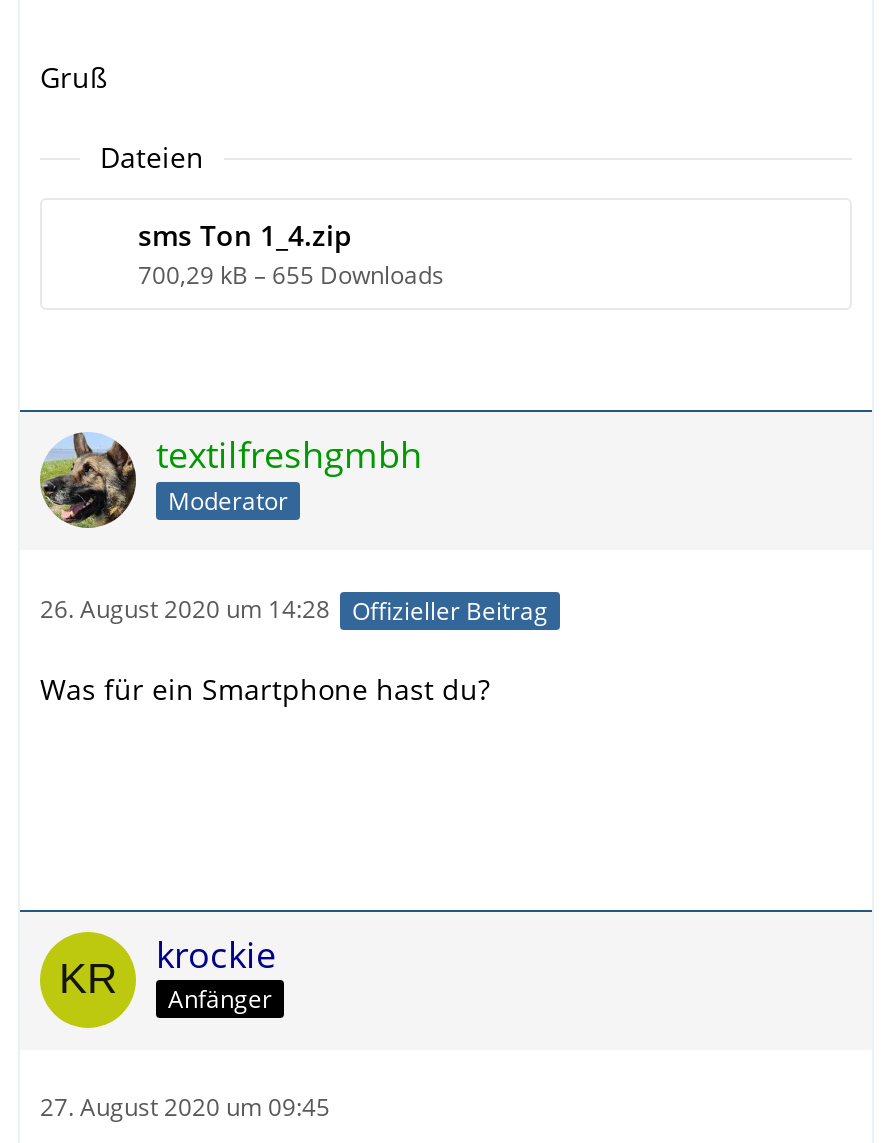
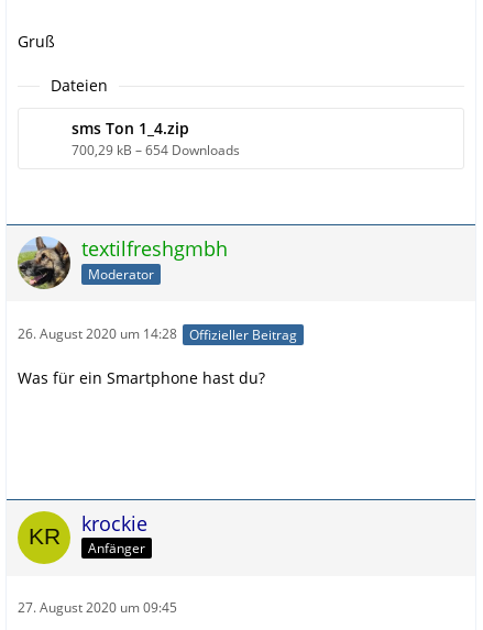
- 700,29 kB – 655 Downloads
+ 700,29 kB – 654 Downloads
